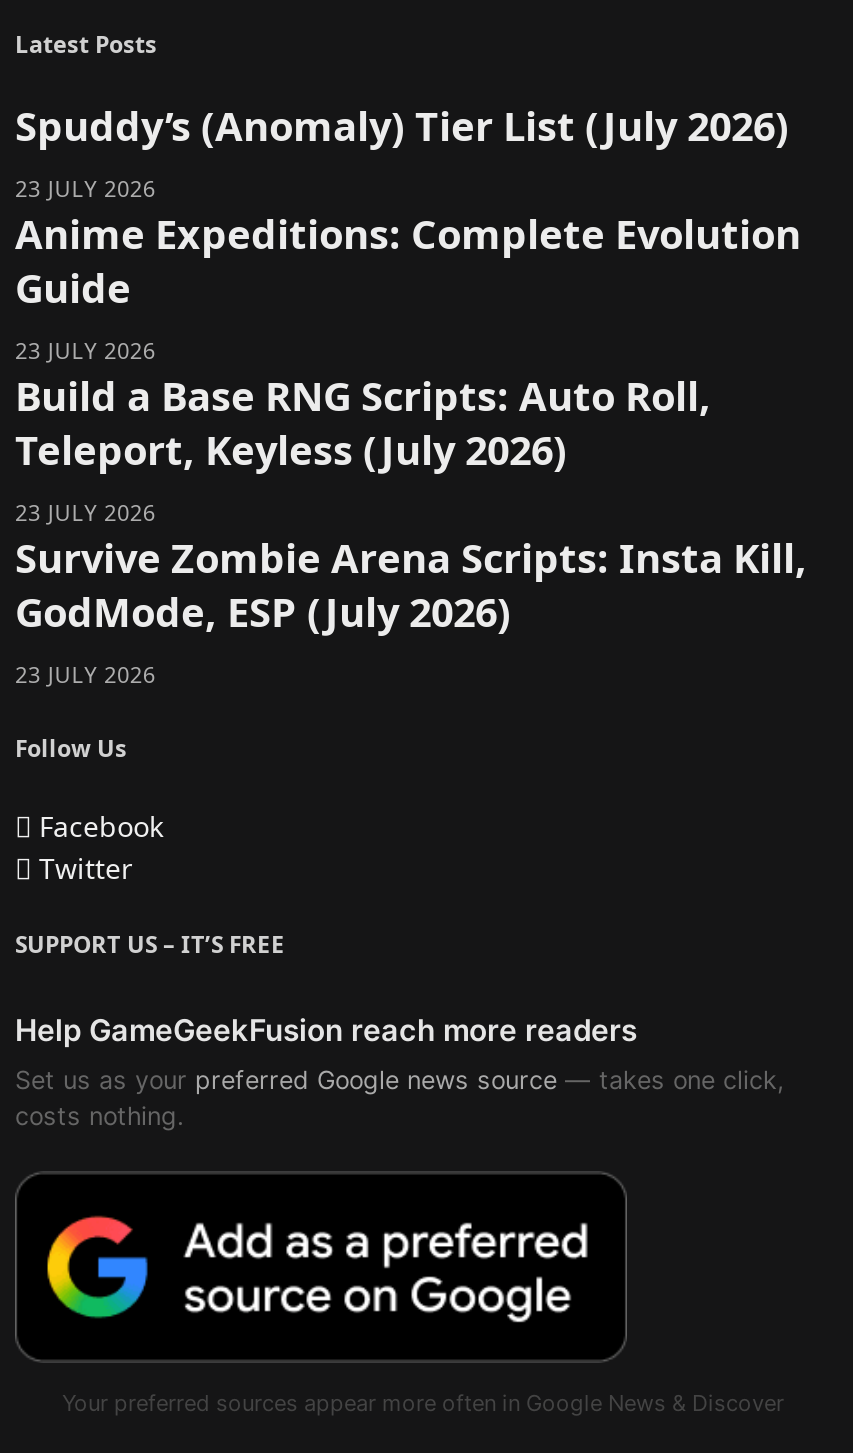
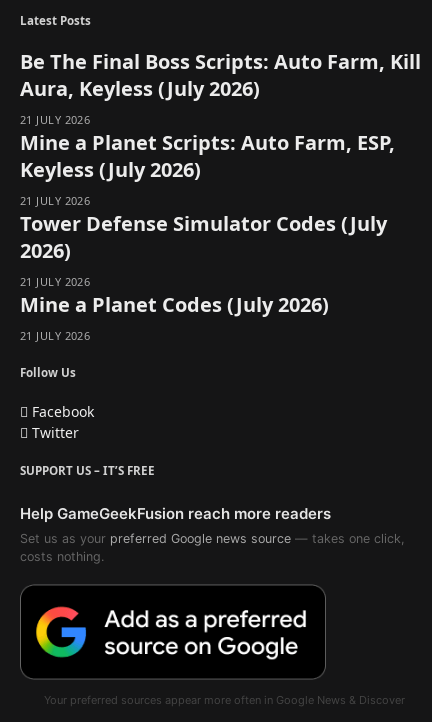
- Spuddy’s (Anomaly) Tier List (July 2026)
- 23 JULY 2026
- Anime Expeditions: Complete Evolution
- Guide
- 23 JULY 2026
- Build a Base RNG Scripts: Auto Roll,
- Teleport, Keyless (July 2026)
- 23 JULY 2026
- Survive Zombie Arena Scripts: Insta Kill,
- GodMode, ESP (July 2026)
- 23 JULY 2026
+ Be The Final Boss Scripts: Auto Farm, Kill
+ Aura, Keyless (July 2026)
+ 21 JULY 2026
+ Mine a Planet Scripts: Auto Farm, ESP,
+ Keyless (July 2026)
+ 21 JULY 2026
+ Tower Defense Simulator Codes (July
+ 2026)
+ 21 JULY 2026
+ Mine a Planet Codes (July 2026)
+ 21 JULY 2026
